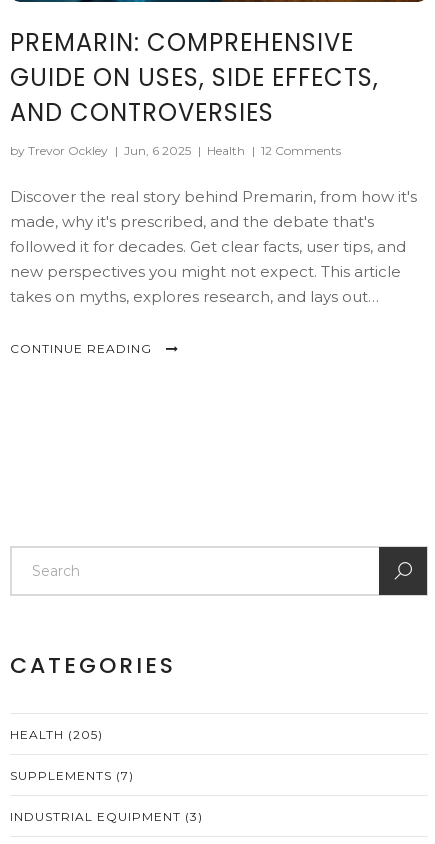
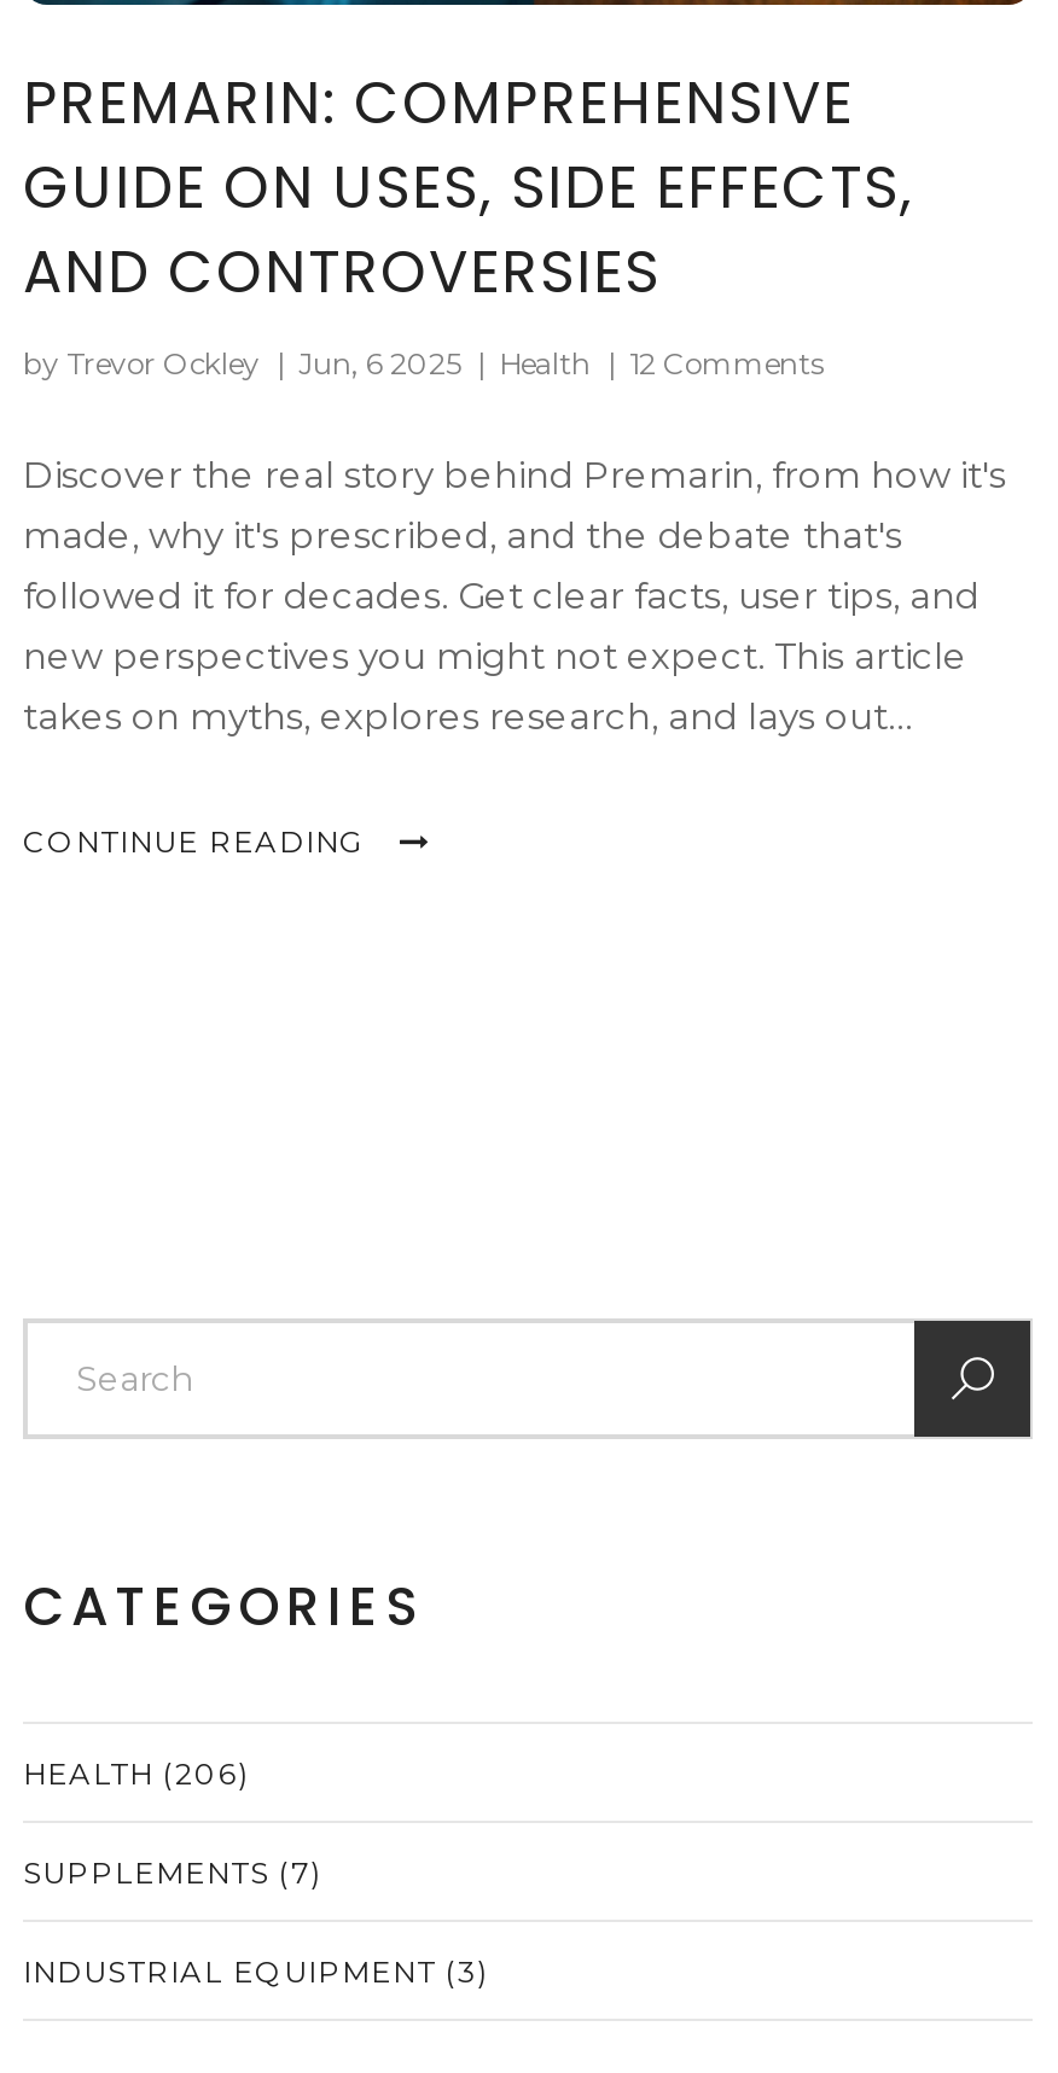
- HEALTH (205)
+ HEALTH (206)
